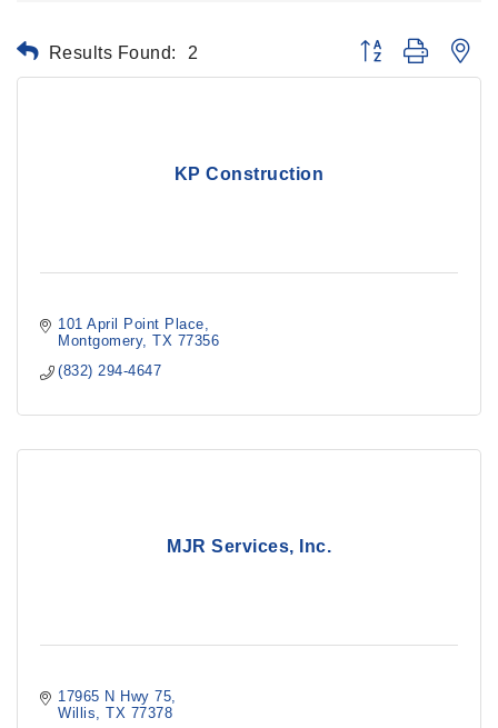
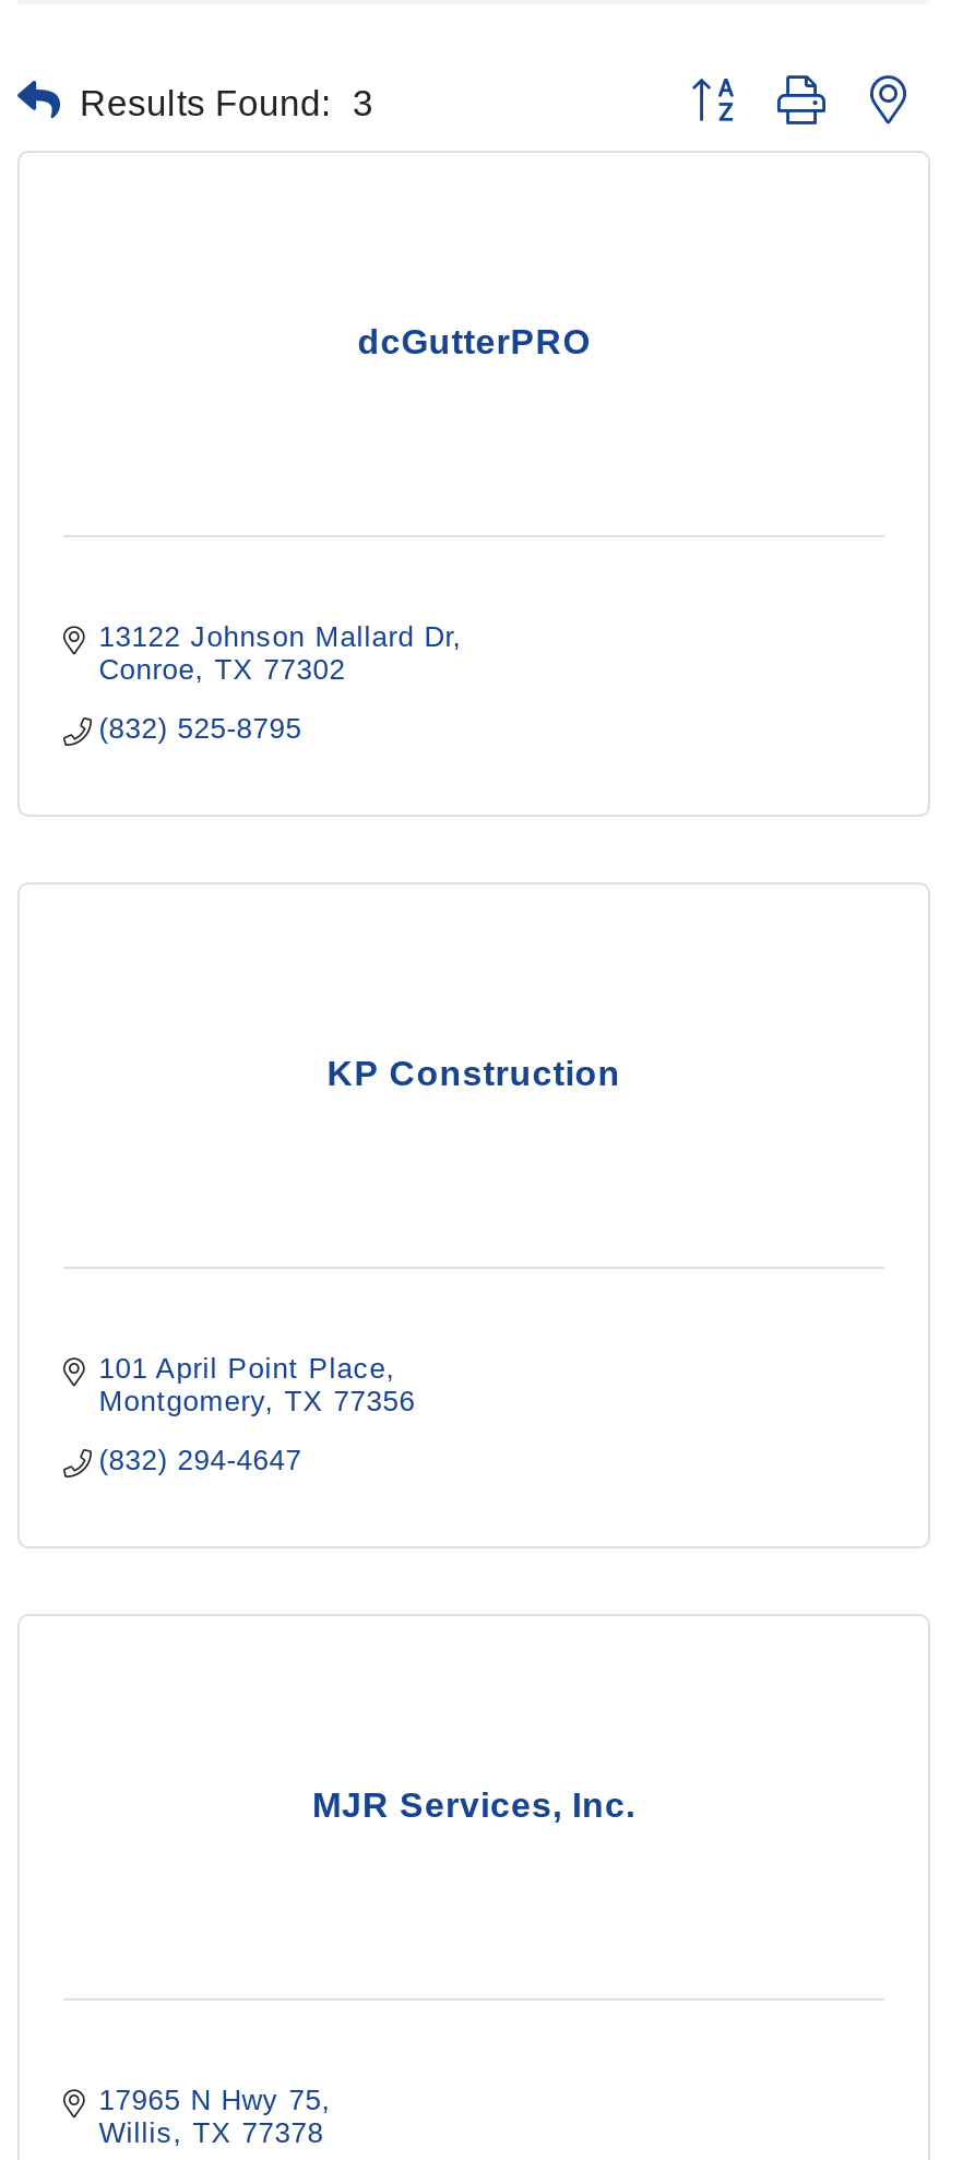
- Results Found: 2
+ Results Found: 3

+ 13122 Johnson Mallard Dr
+ Conroe TX 77302
+ (832) 525-8795

+ dcGutterPRO
